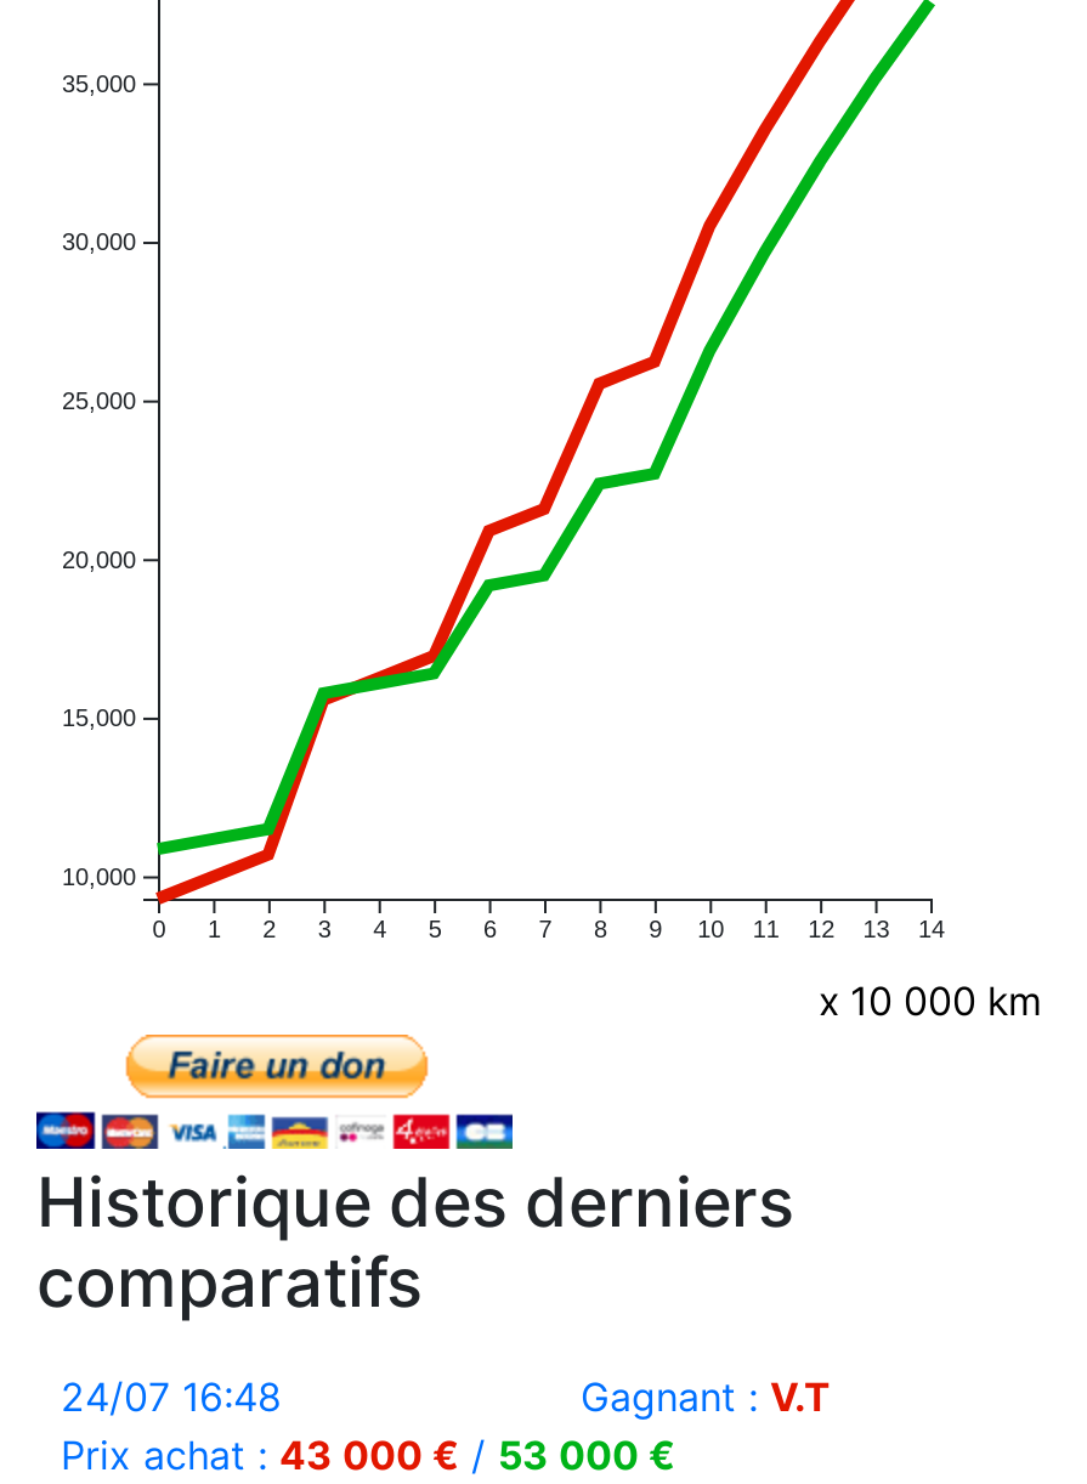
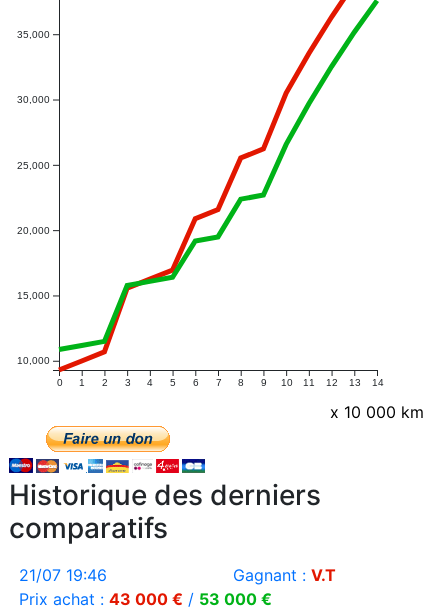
- 24/07 16:48
+ 21/07 19:46
